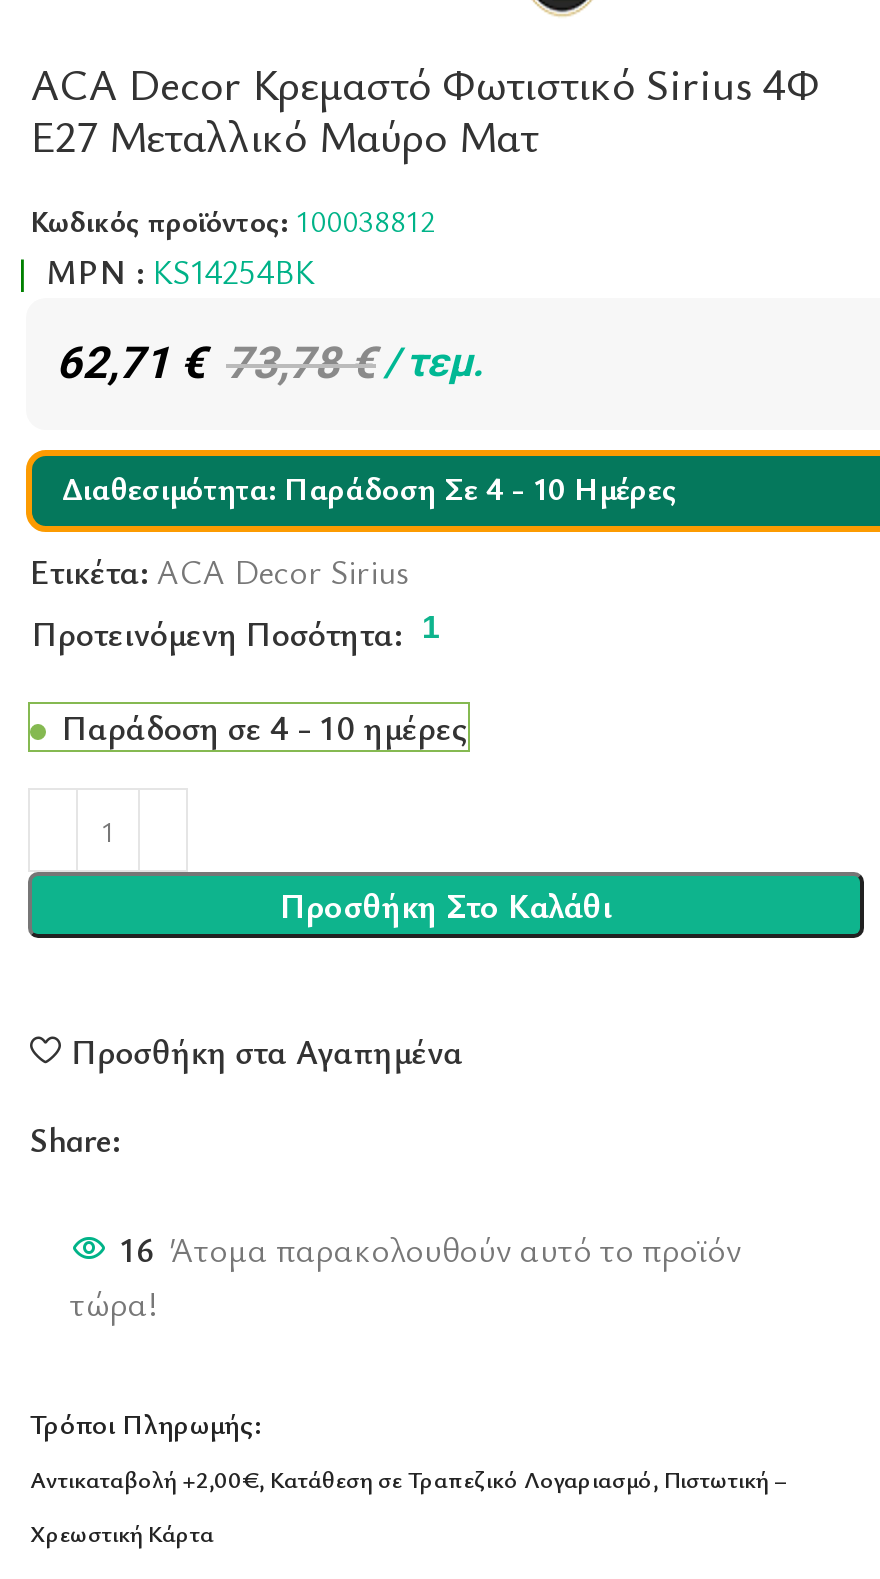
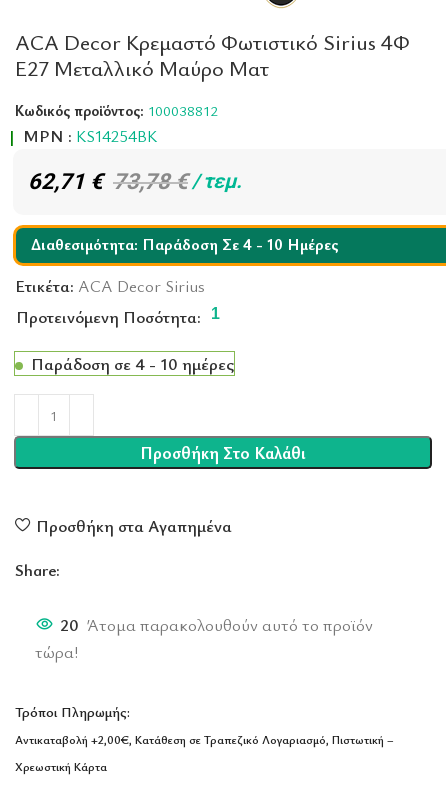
- 16 Άτομα παρακολουθούν αυτό το προϊόν
+ 20 Άτομα παρακολουθούν αυτό το προϊόν
